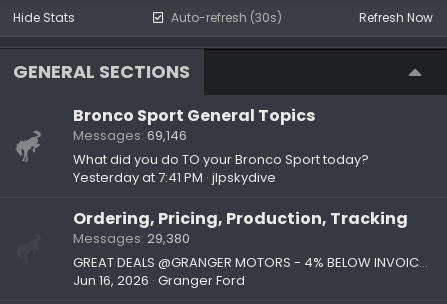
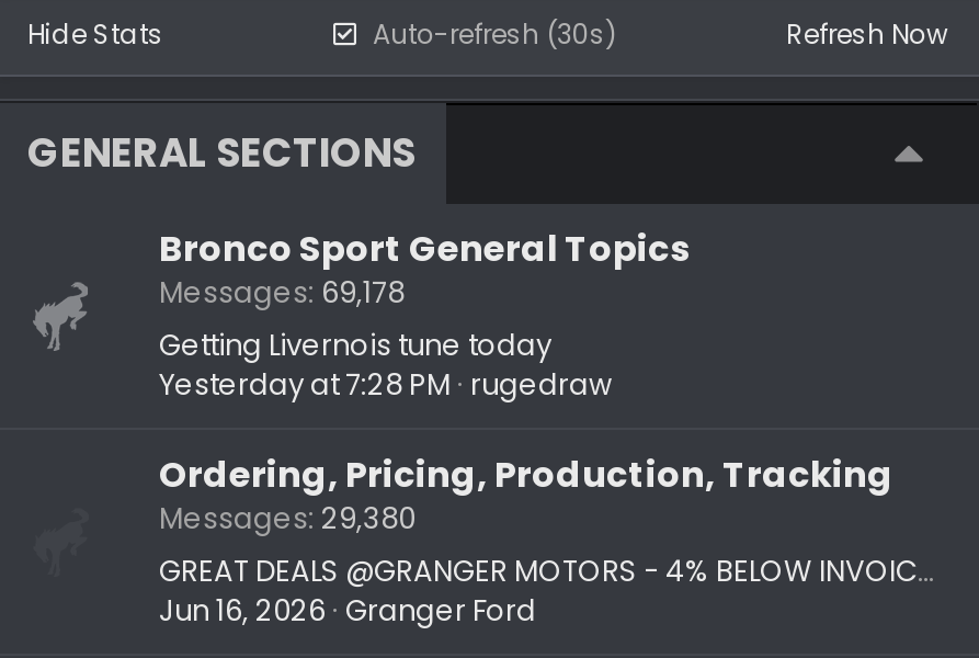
- Messages 69,146
- What did you do TO your Bronco Sport today?
- Yesterday at 7:41 PM jlpskydive
+ Messages 69,178
+ Getting Livernois tune today
+ Yesterday at 7:28 PM rugedraw
